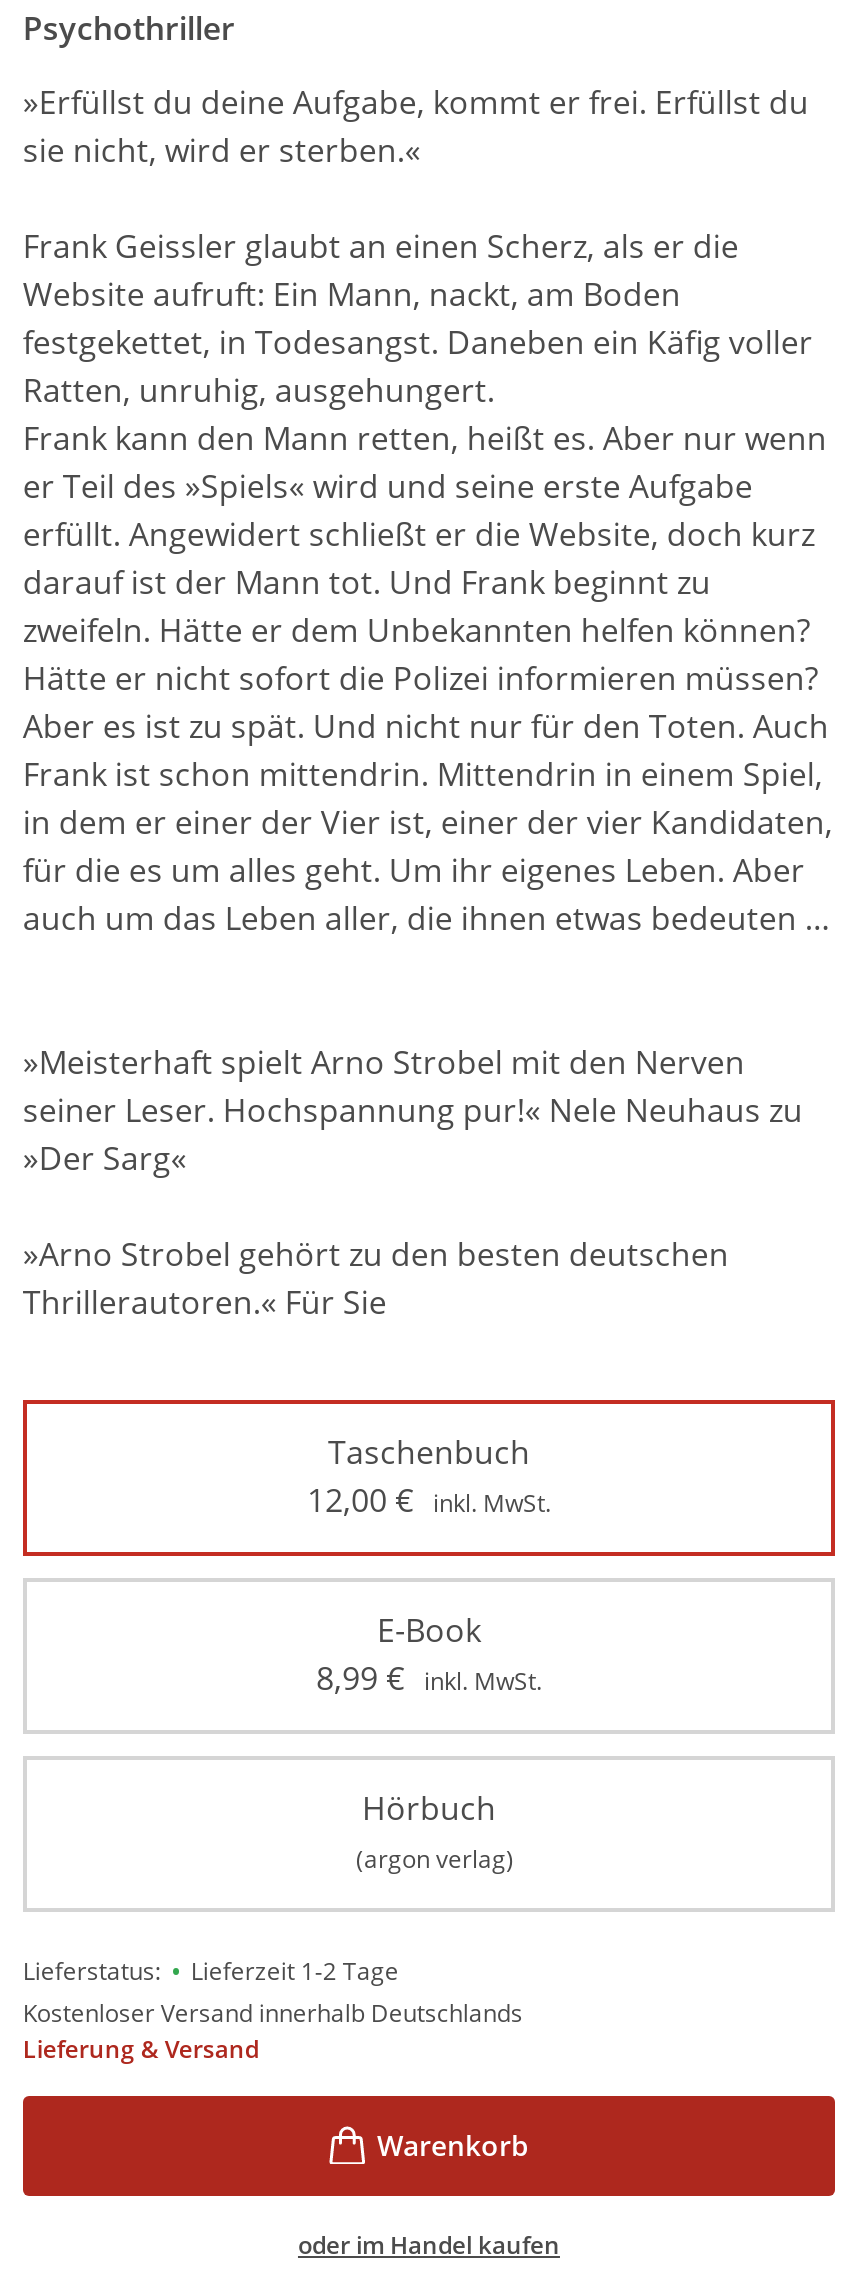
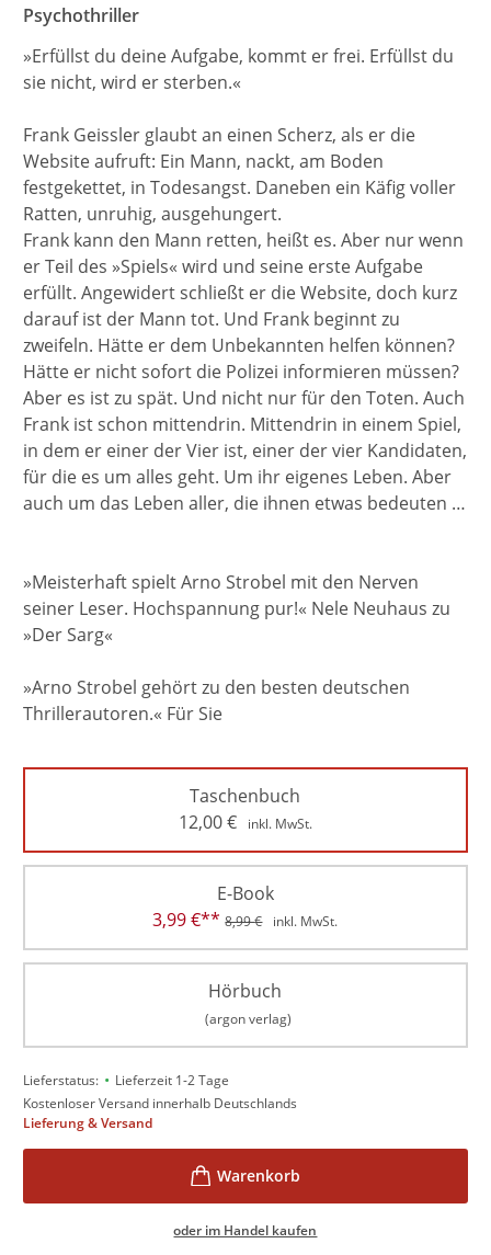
- 8,99 € inkl. MwSt.
+ 3,99 €** 8,99€ inkl. MwSt.
